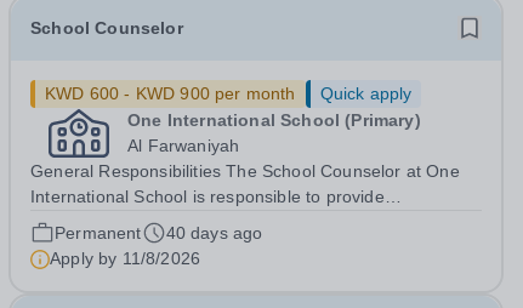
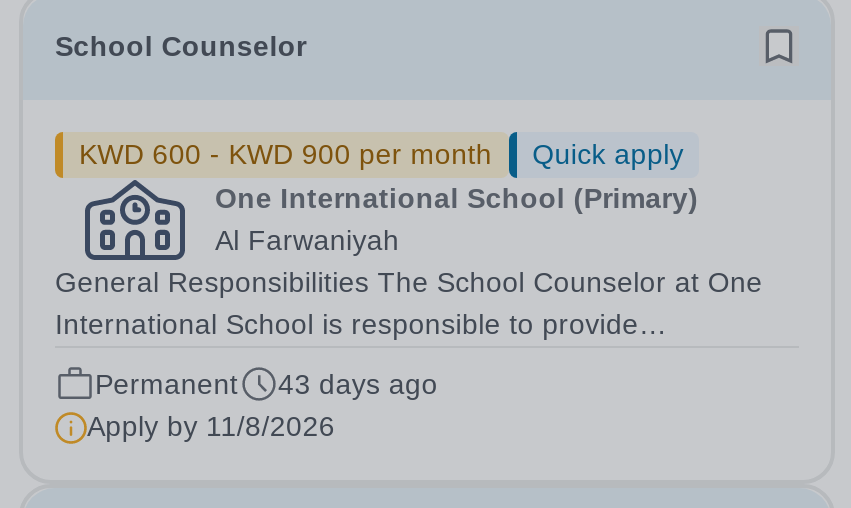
- Permanent 40 days ago
+ Permanent 43 days ago
